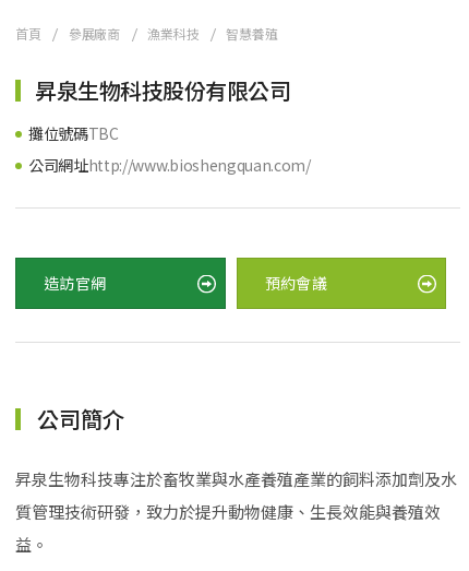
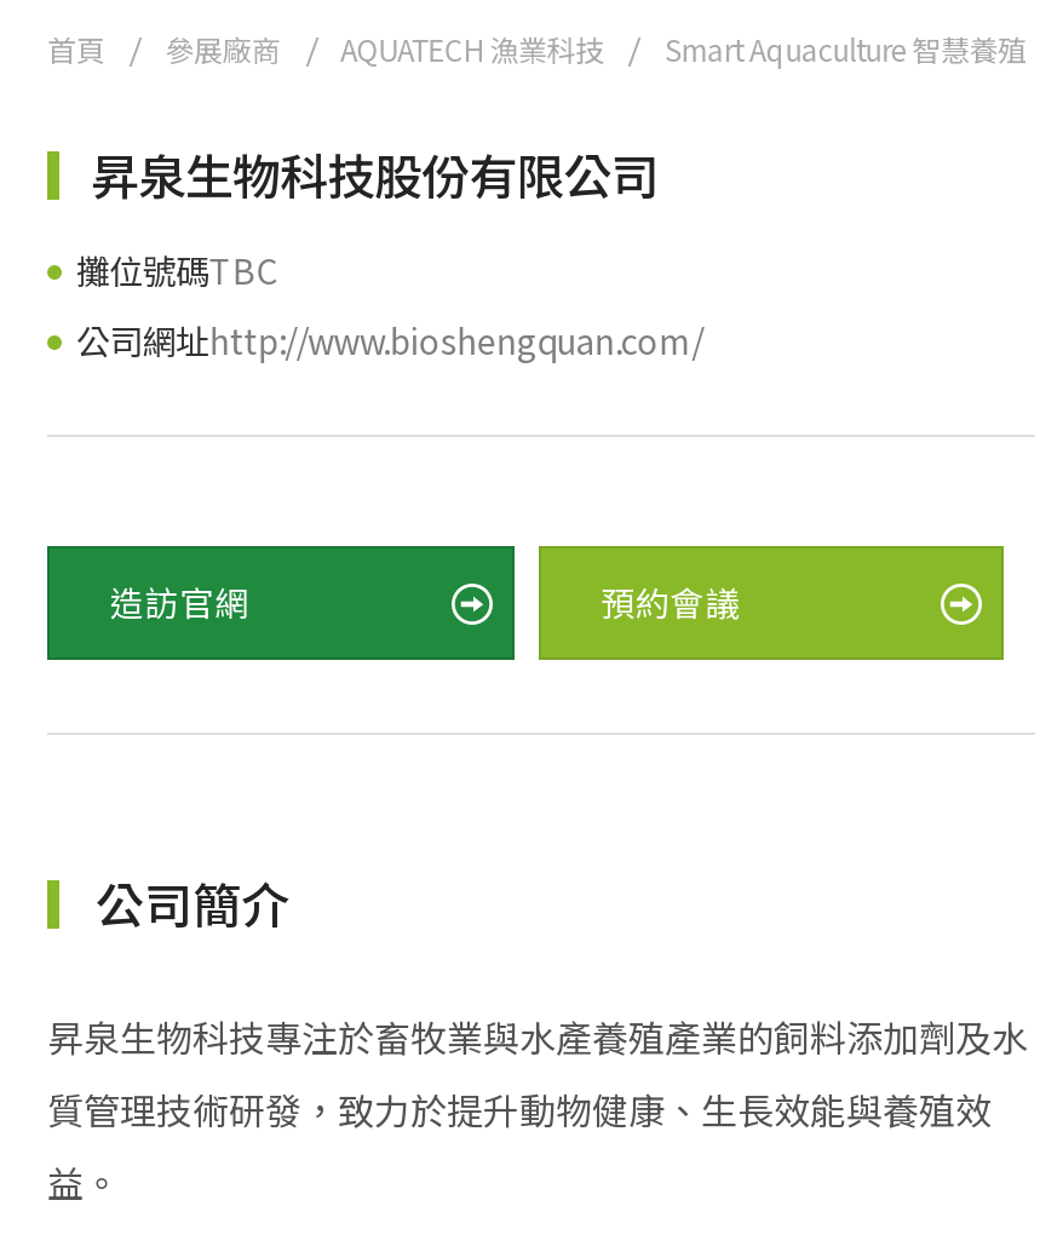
- 漁業科技
- 智慧養殖
+ AQUATECH 漁業科技
+ Smart Aquaculture 智慧養殖
